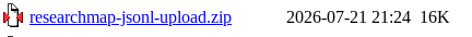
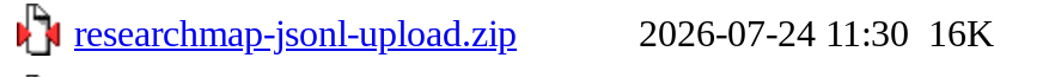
- 2026-07-21 21:24 16K
+ 2026-07-24 11:30 16K
